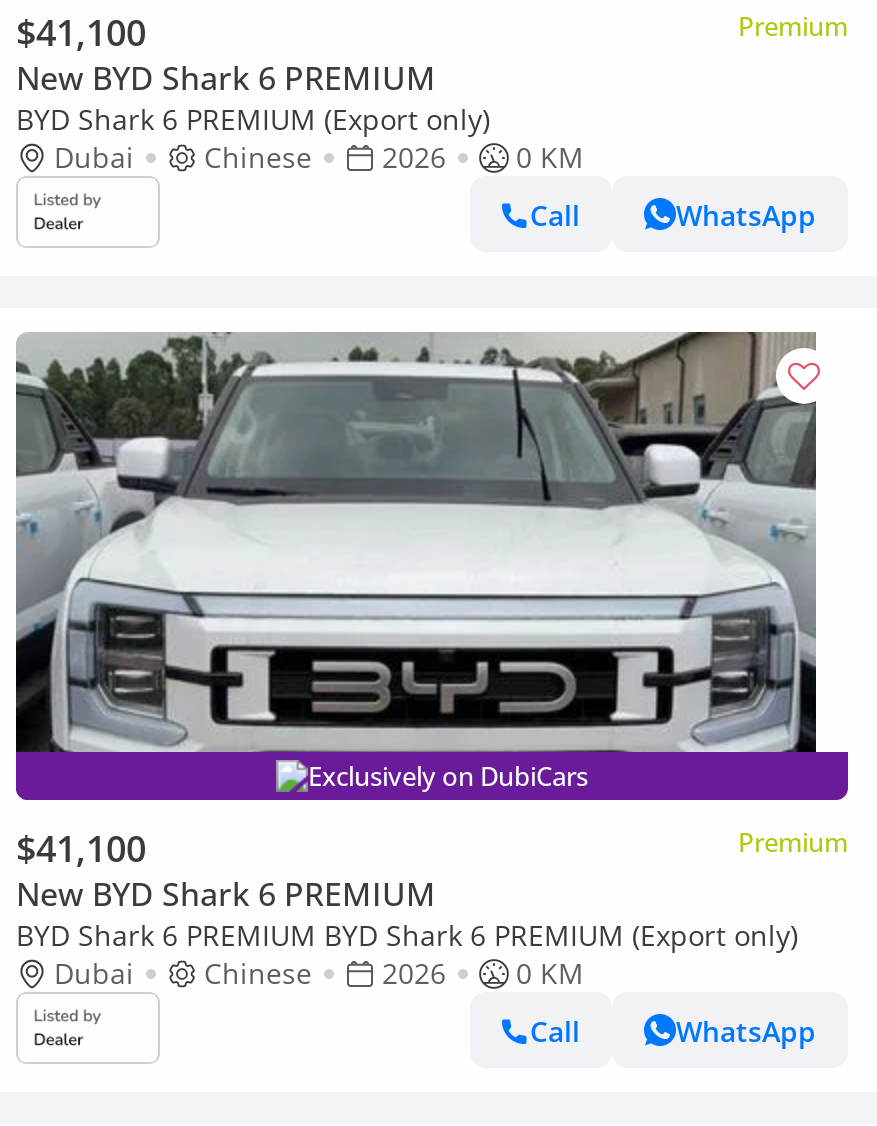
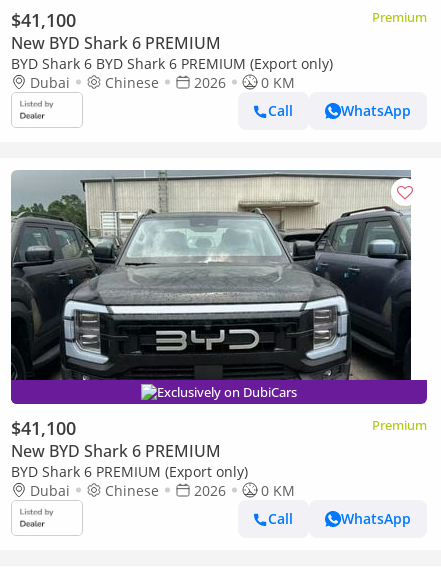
moved down: BYD Shark 6 PREMIUM (Export only)

+ BYD Shark 6 BYD Shark 6 PREMIUM (Export only)

- [image]
+ [image]

- BYD Shark 6 PREMIUM BYD Shark 6 PREMIUM (Export only)
